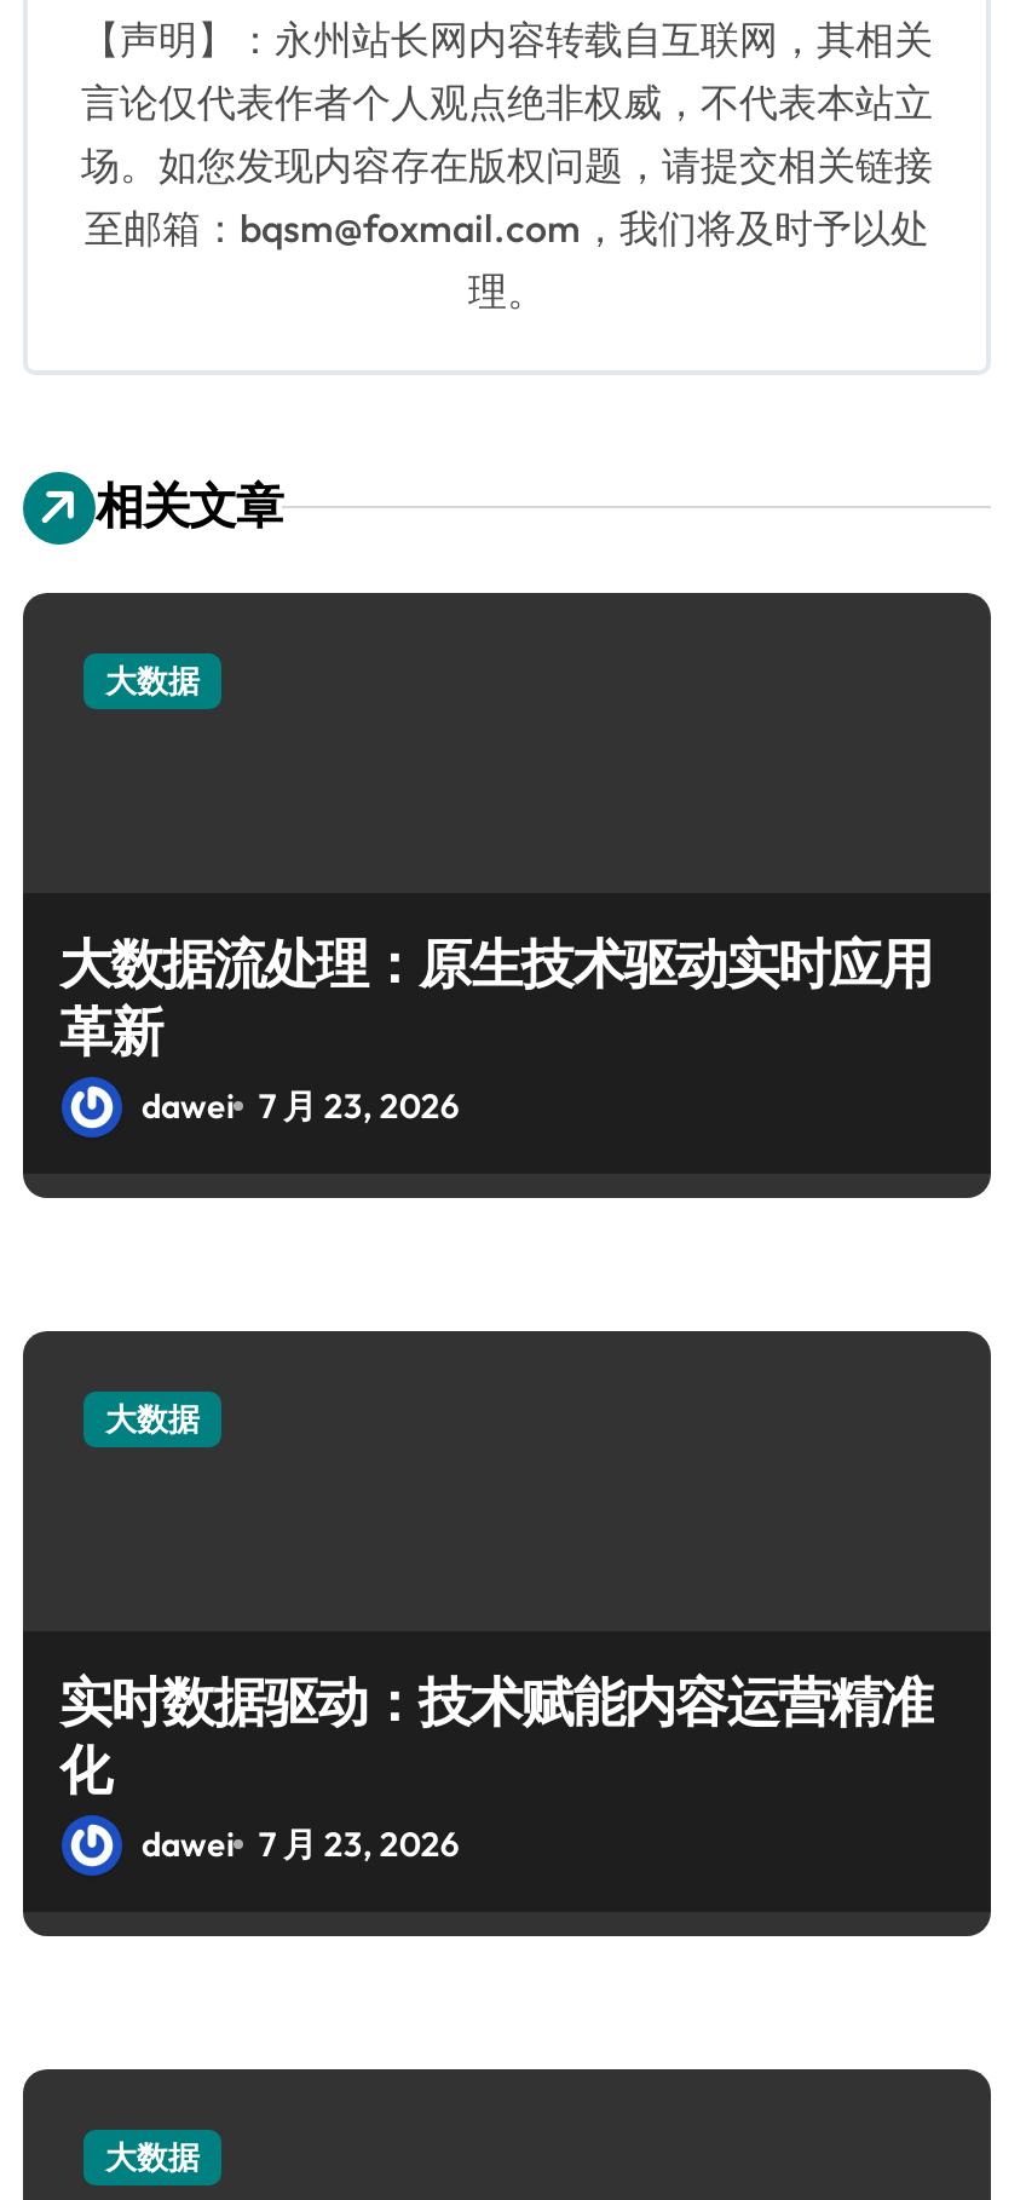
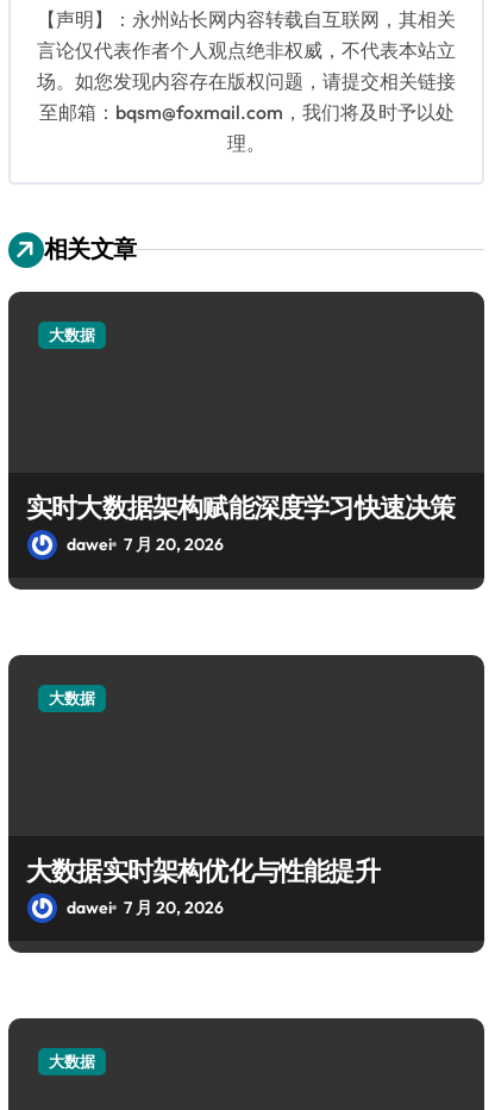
- 大数据流处理：原生技术驱动实时应用
- 革新
- dawei 7 月 23, 2026
+ 实时大数据架构赋能深度学习快速决策
+ dawei 7 月 20, 2026

- 实时数据驱动：技术赋能内容运营精准
- 化
- dawei 7 月 23, 2026
+ 大数据实时架构优化与性能提升
+ dawei 7 月 20, 2026
